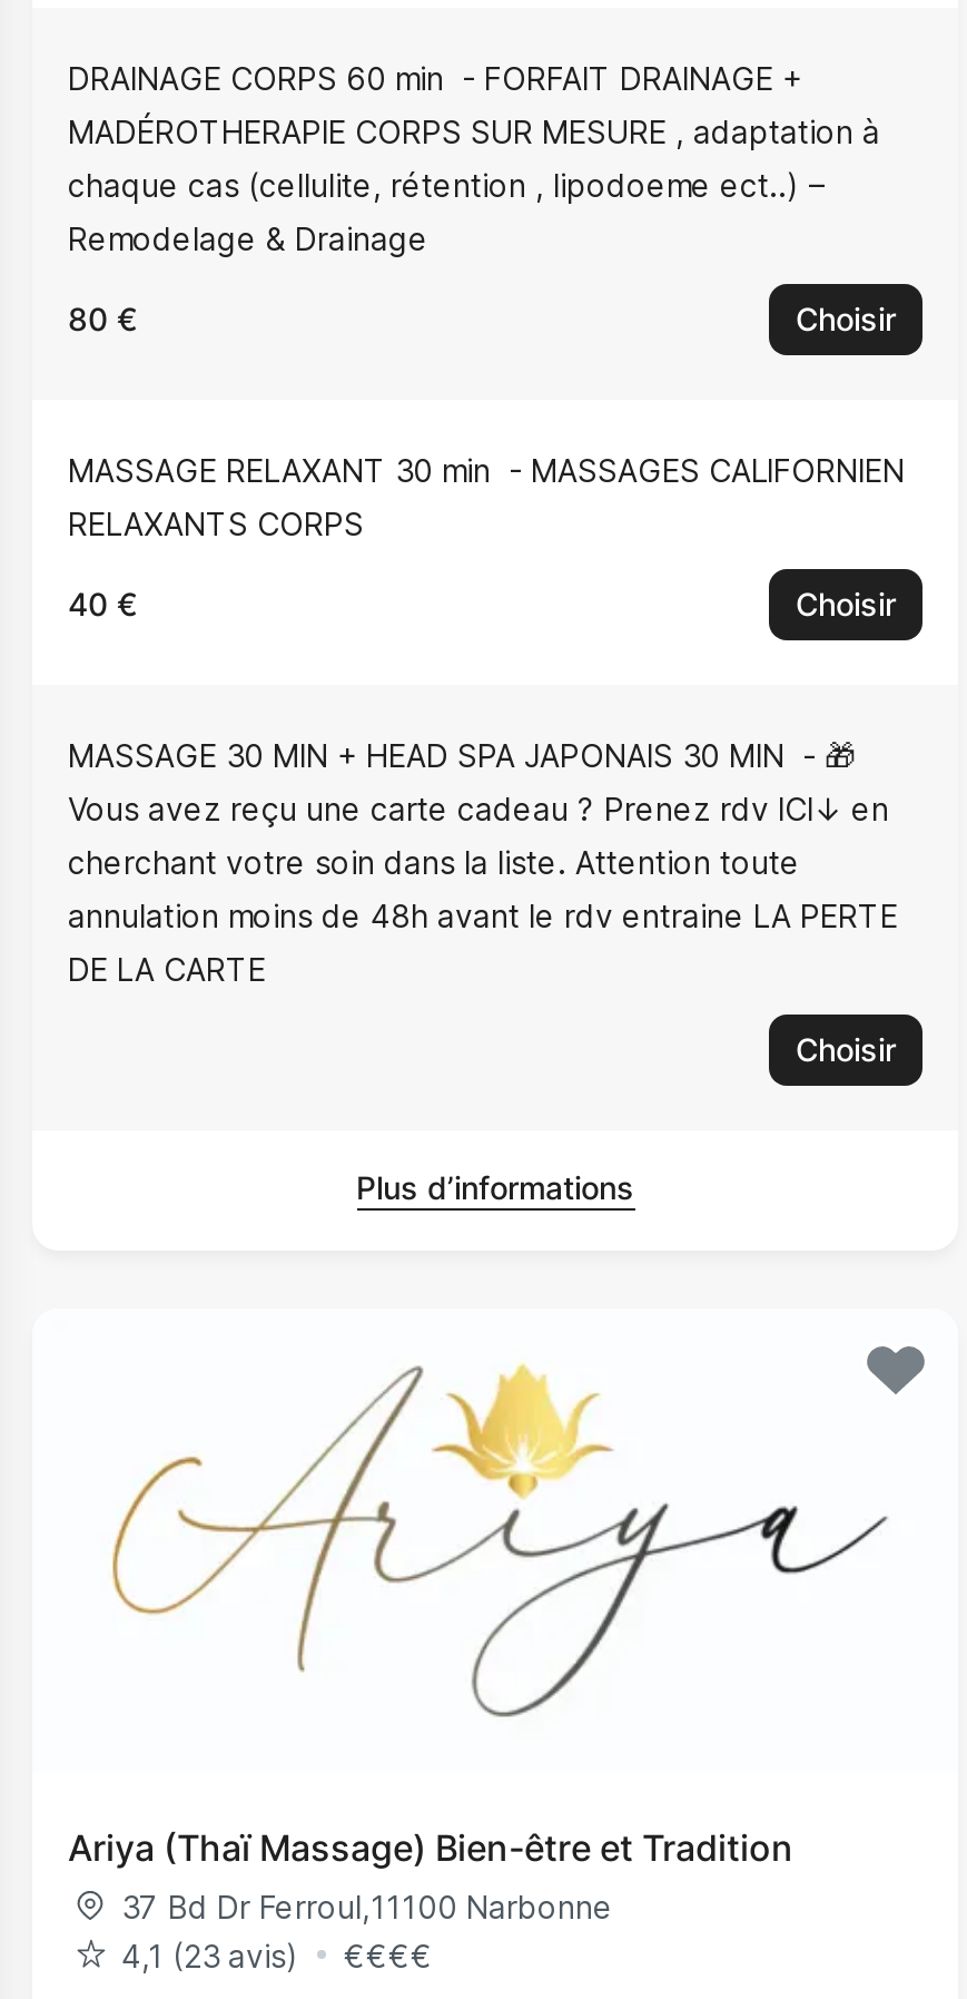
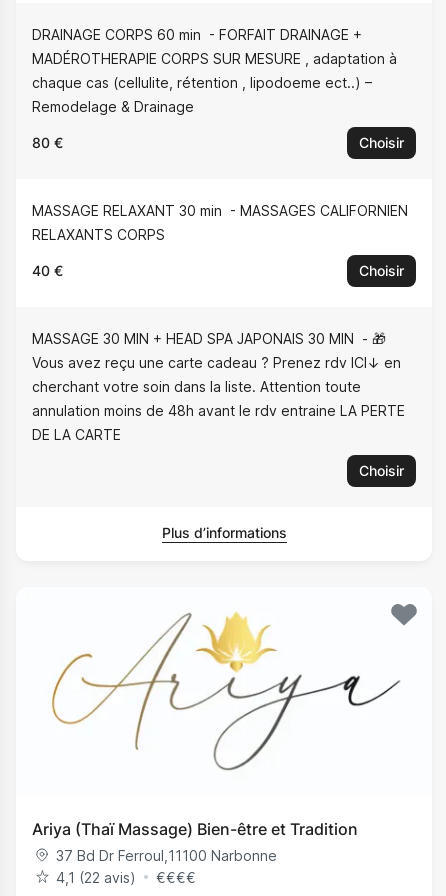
- 4,1 (23 avis)
+ 4,1 (22 avis)
